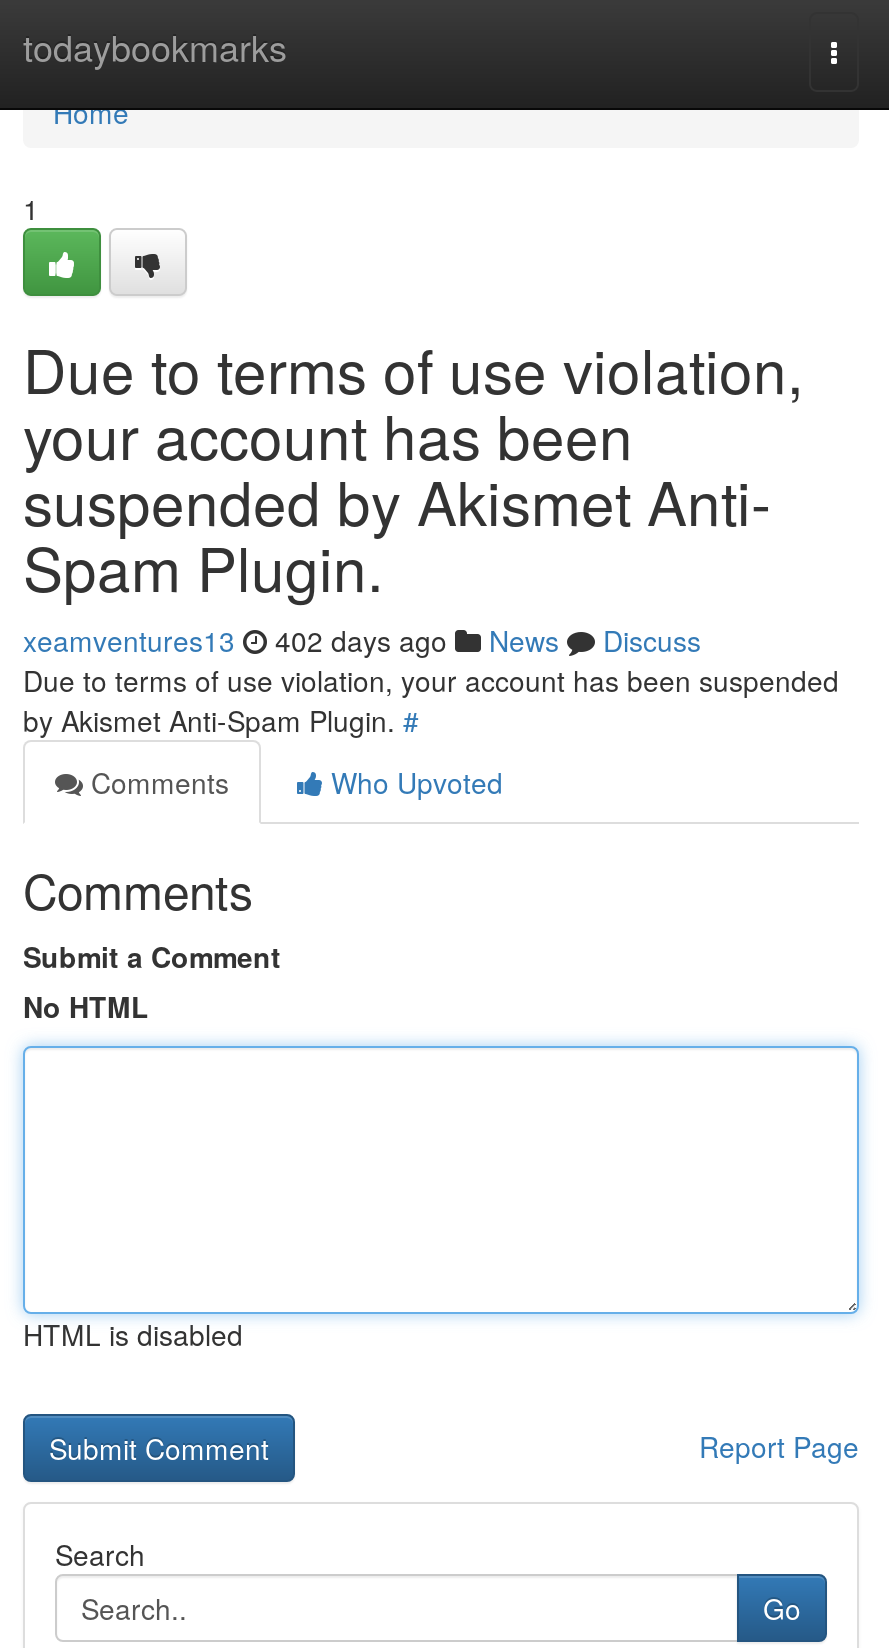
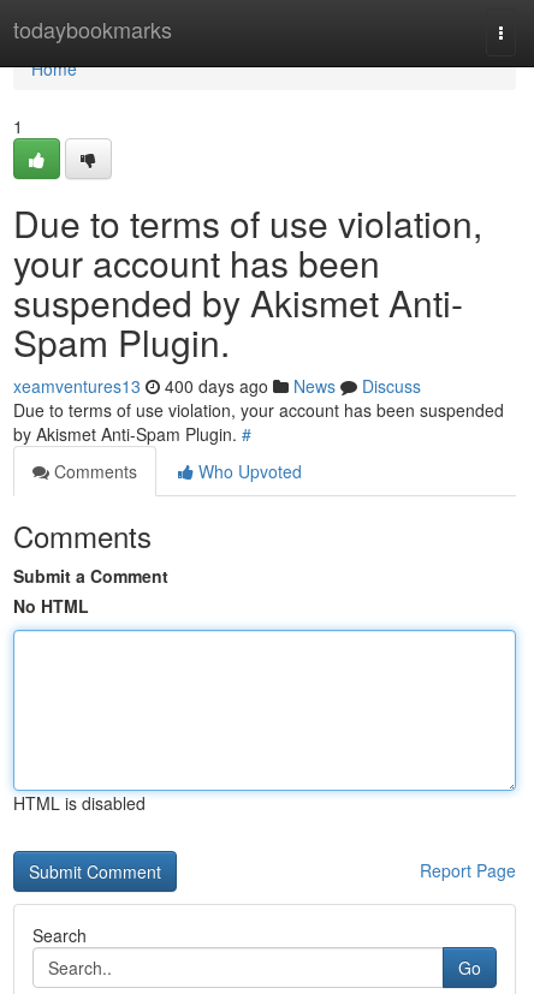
- xeamventures13 402 days ago News Discuss
+ xeamventures13 400 days ago News Discuss
